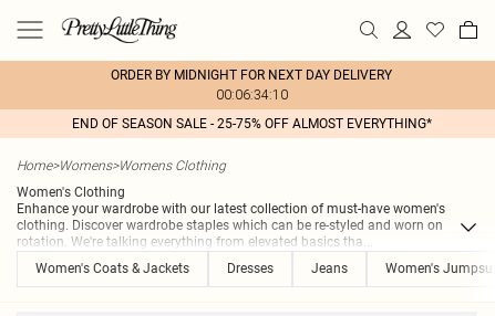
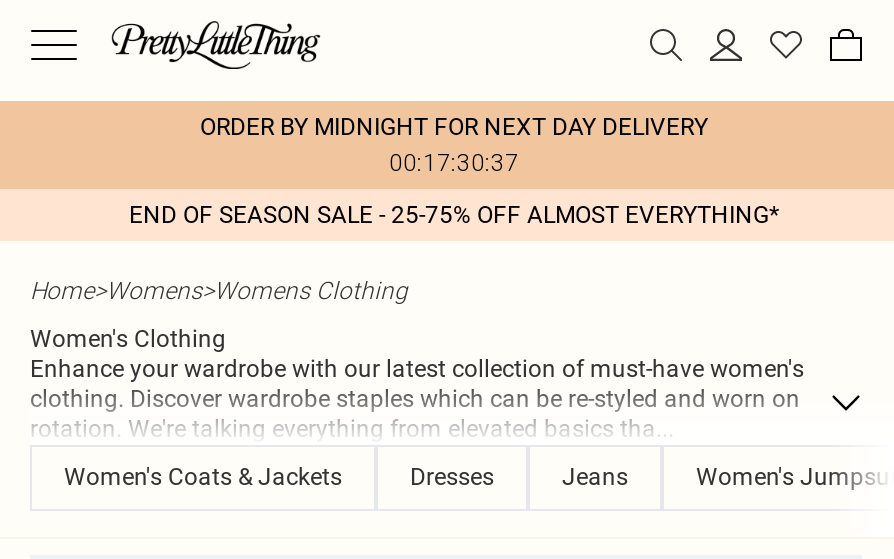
- 00:06:34:10
+ 00:17:30:37
